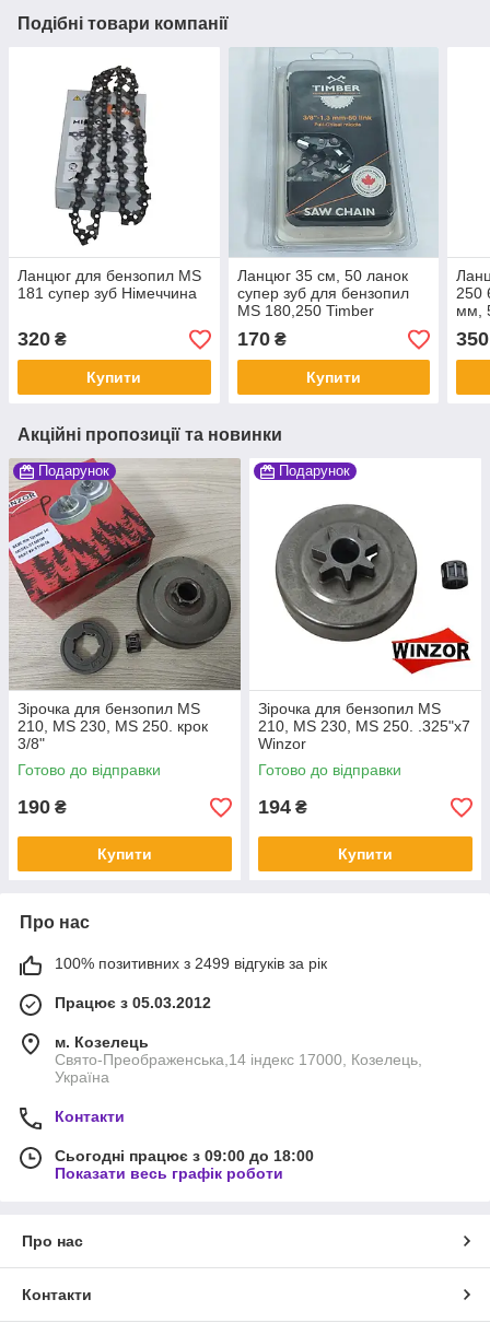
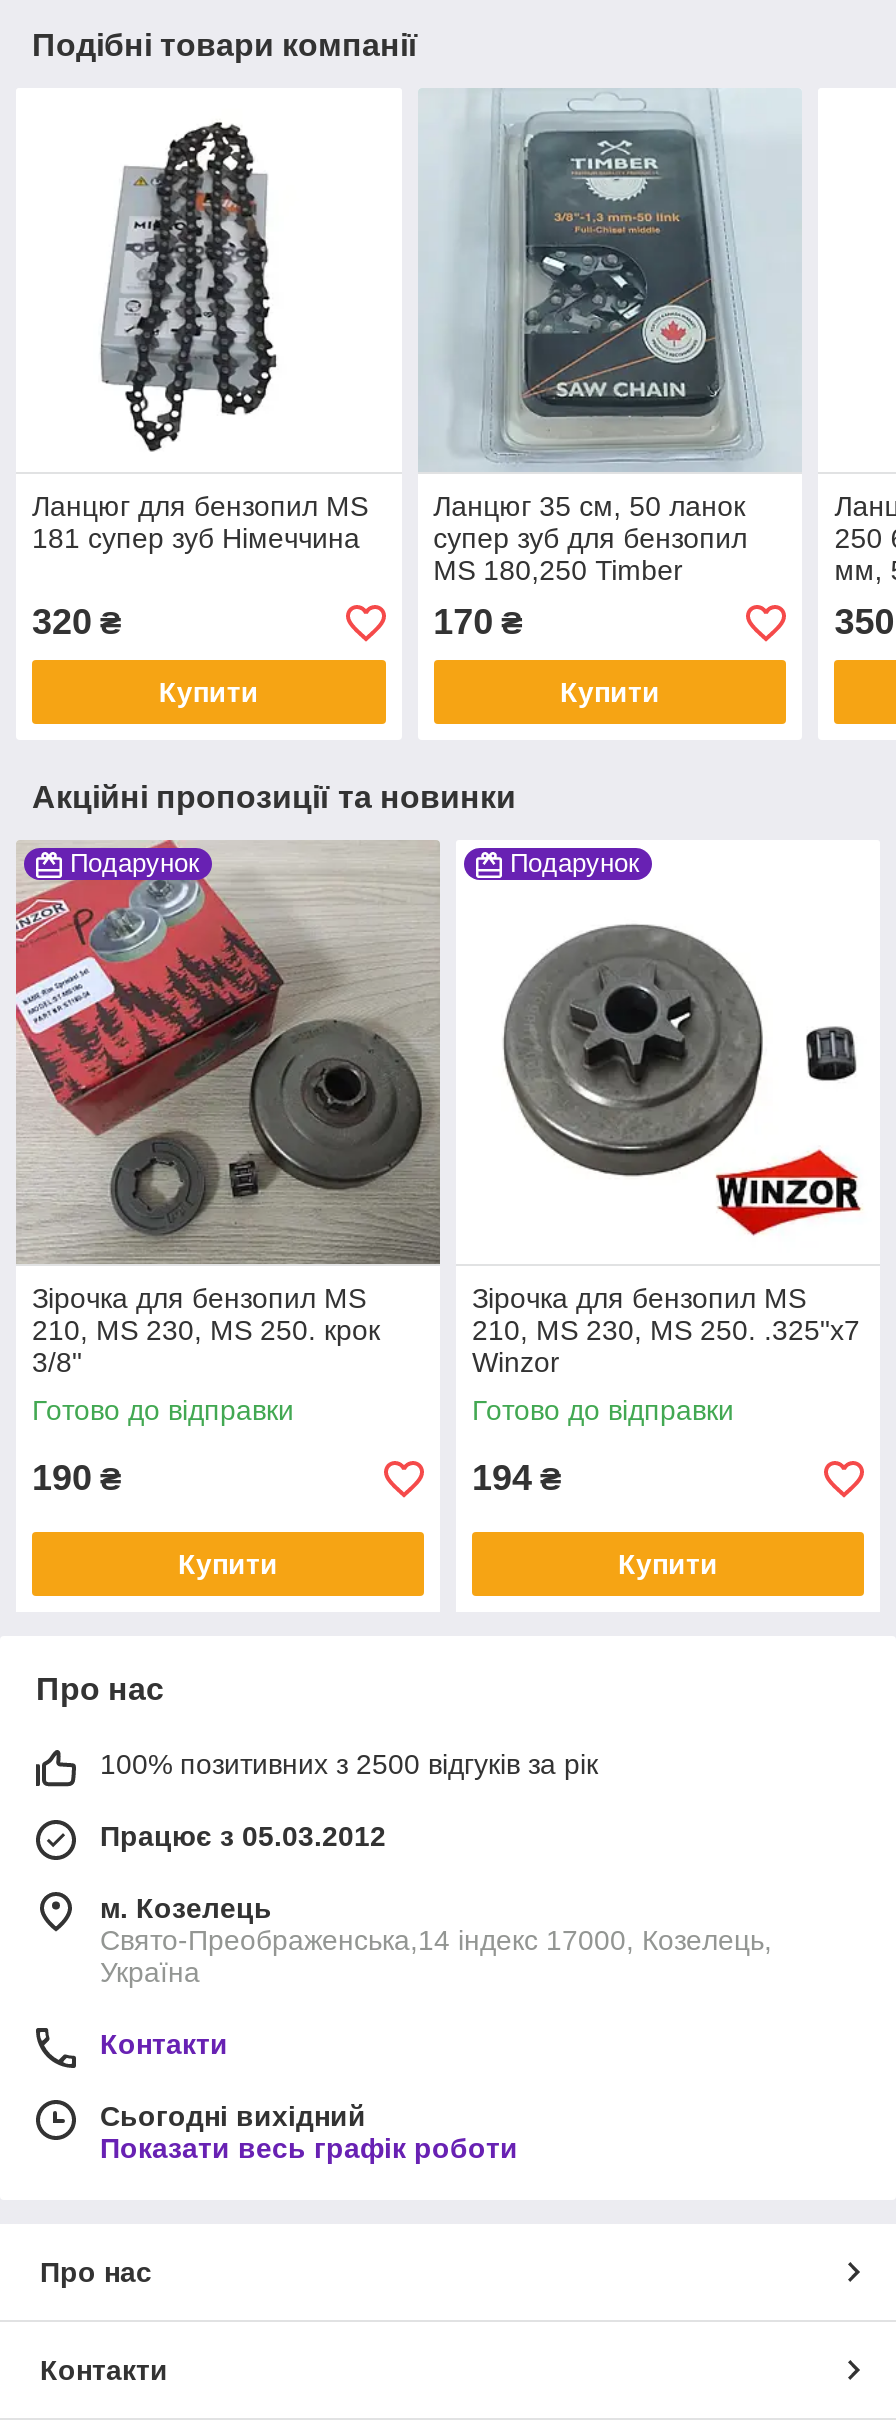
- 100% позитивних з 2499 відгуків за рік
+ 100% позитивних з 2500 відгуків за рік

- Сьогодні працює з 09:00 до 18:00
+ Сьогодні вихідний
